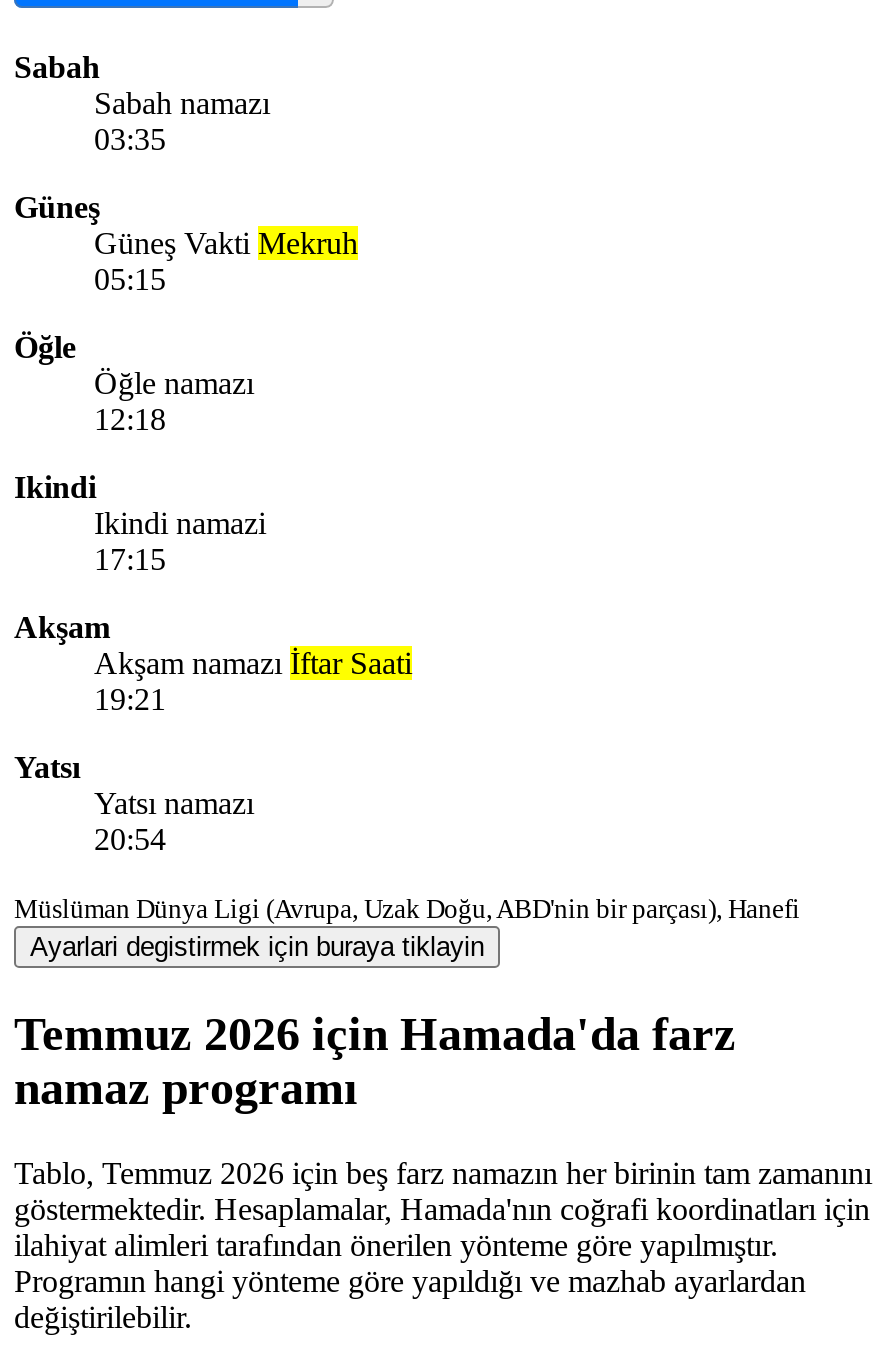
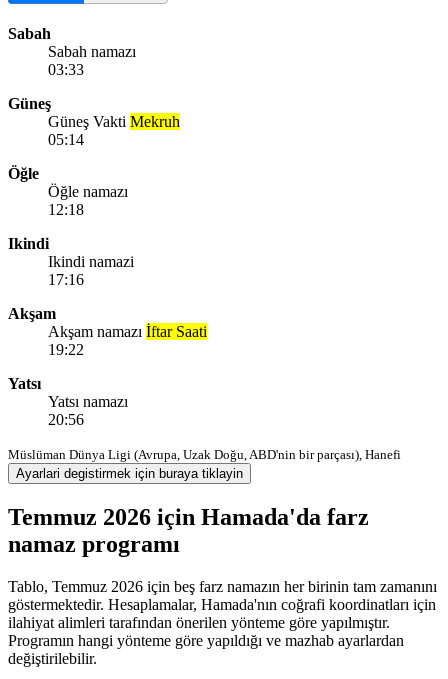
- 03:35
+ 03:33

- 05:15
+ 05:14

- 17:15
+ 17:16

- 19:21
+ 19:22

- 20:54
+ 20:56
